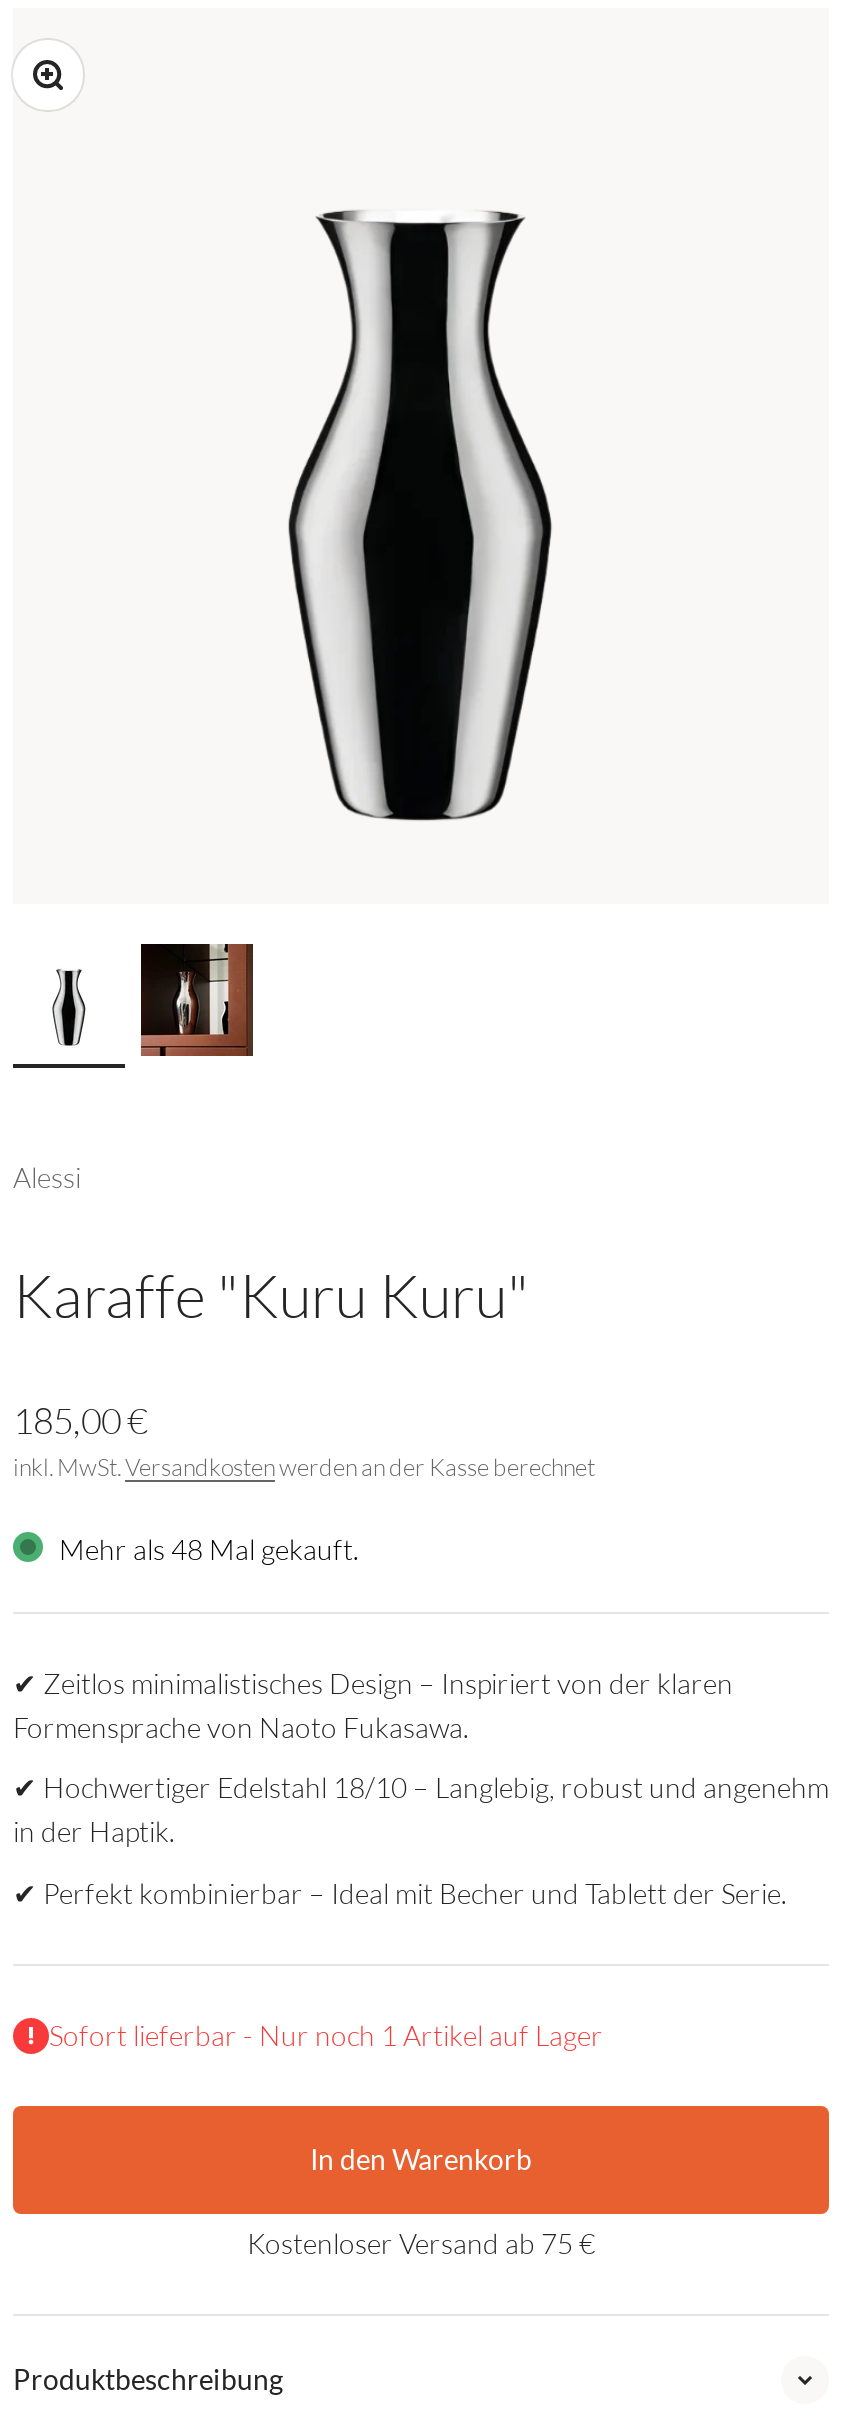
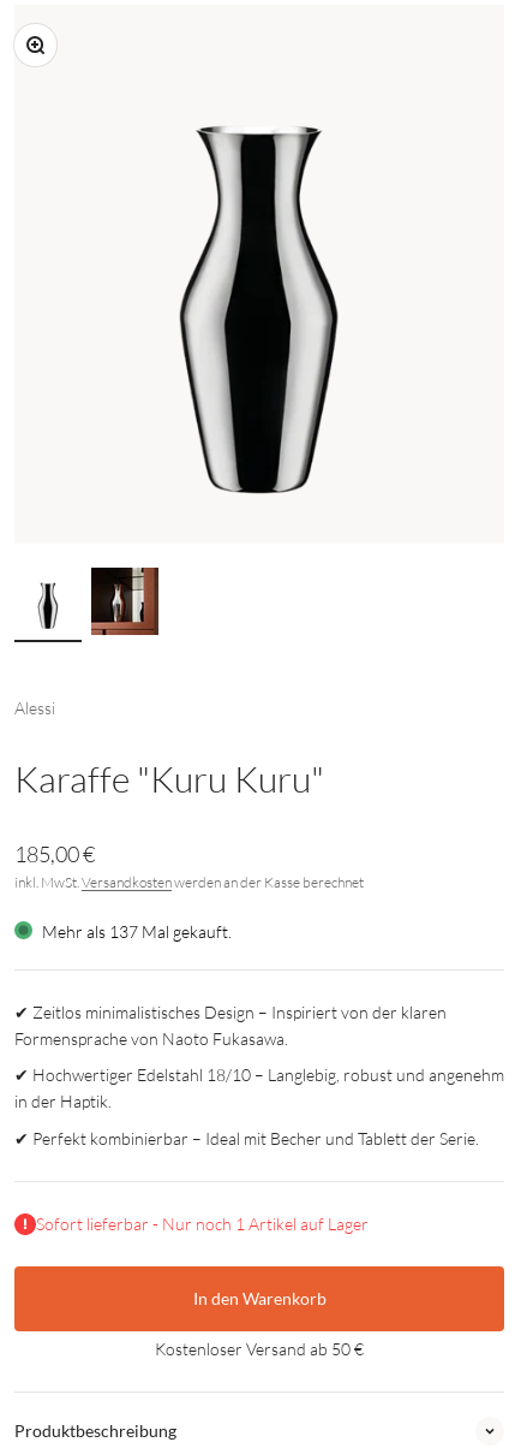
- Mehr als 48 Mal gekauft.
+ Mehr als 137 Mal gekauft.

- Kostenloser Versand ab 75 €
+ Kostenloser Versand ab 50 €
